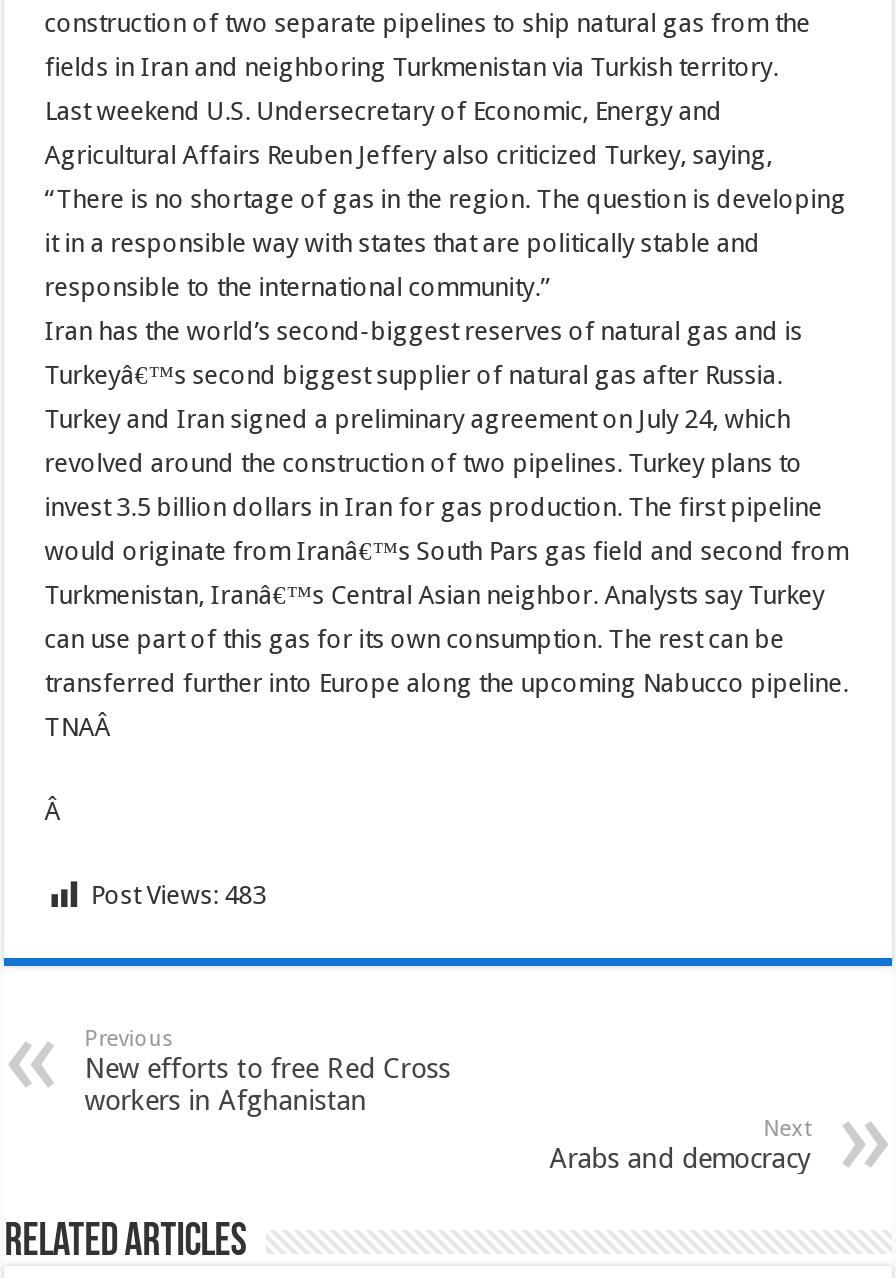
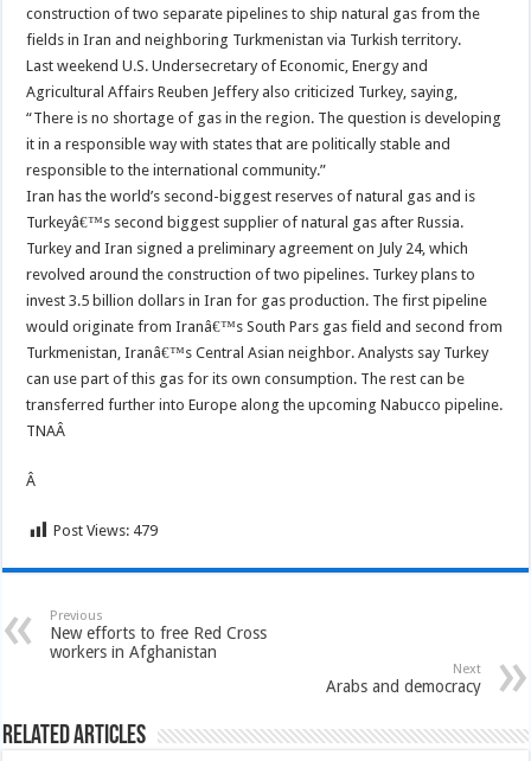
- Post Views: 483
+ Post Views: 479
